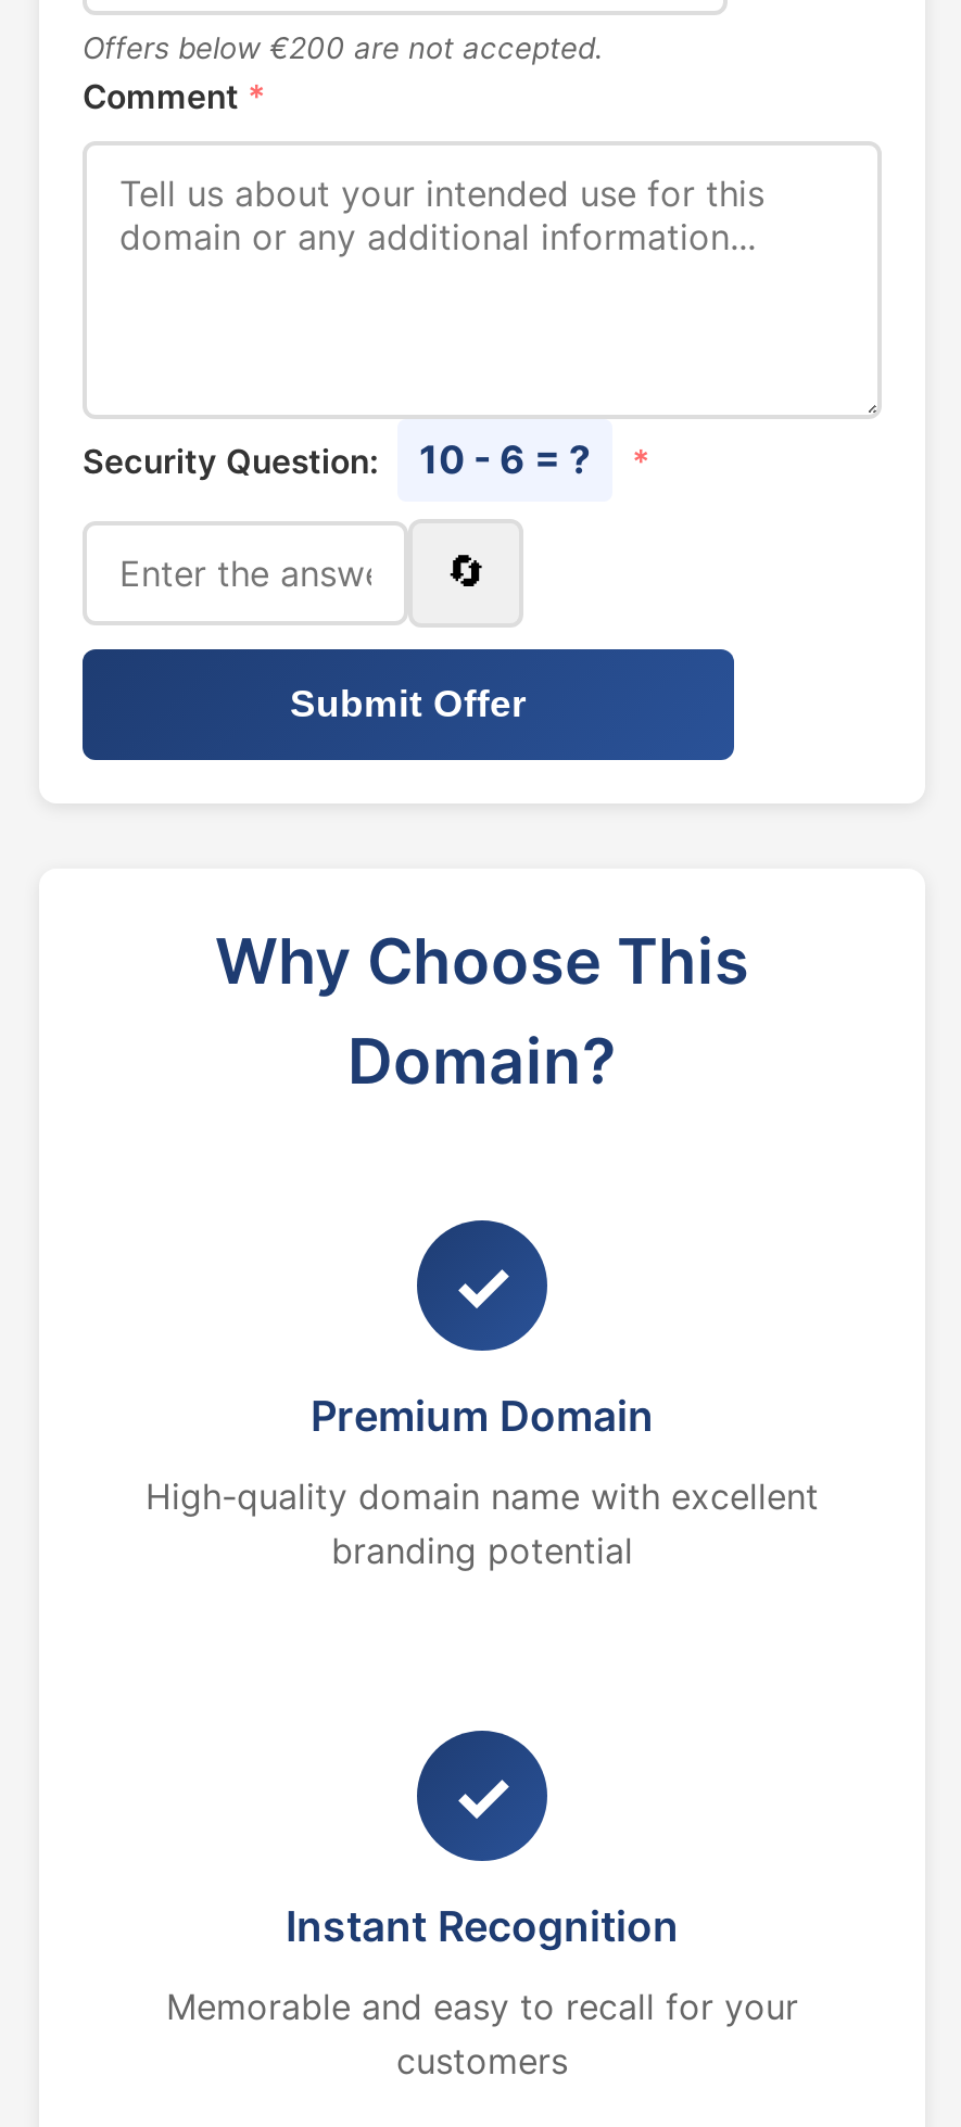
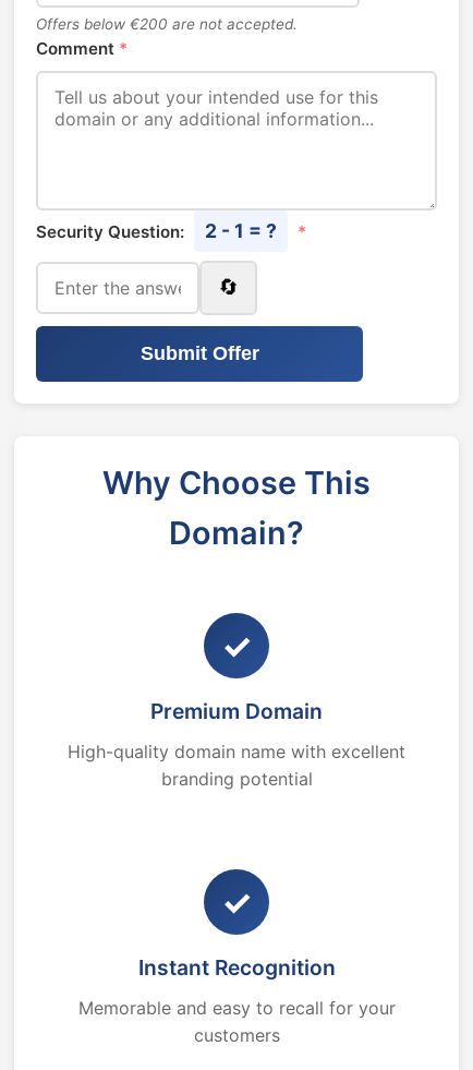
- 10 - 6 = ?
+ 2 - 1 = ?
